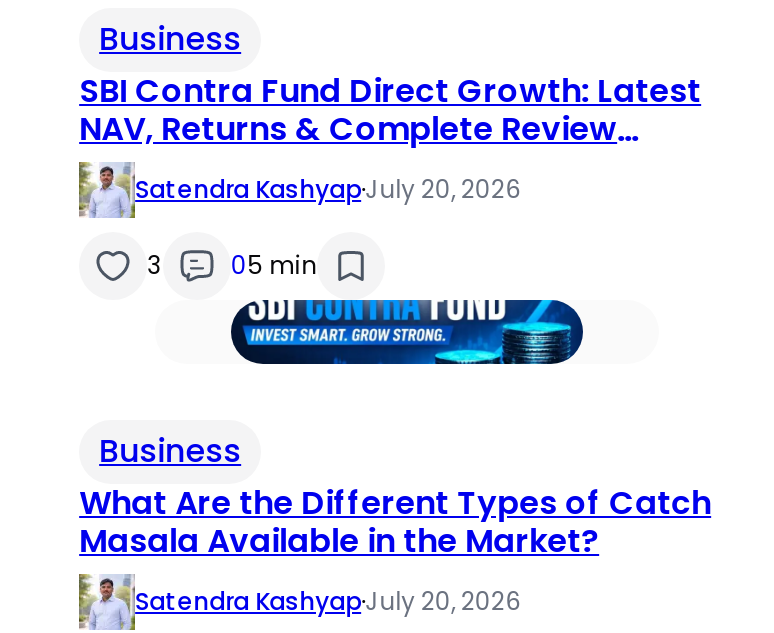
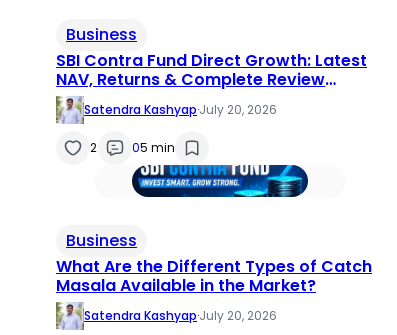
- 3
+ 2
